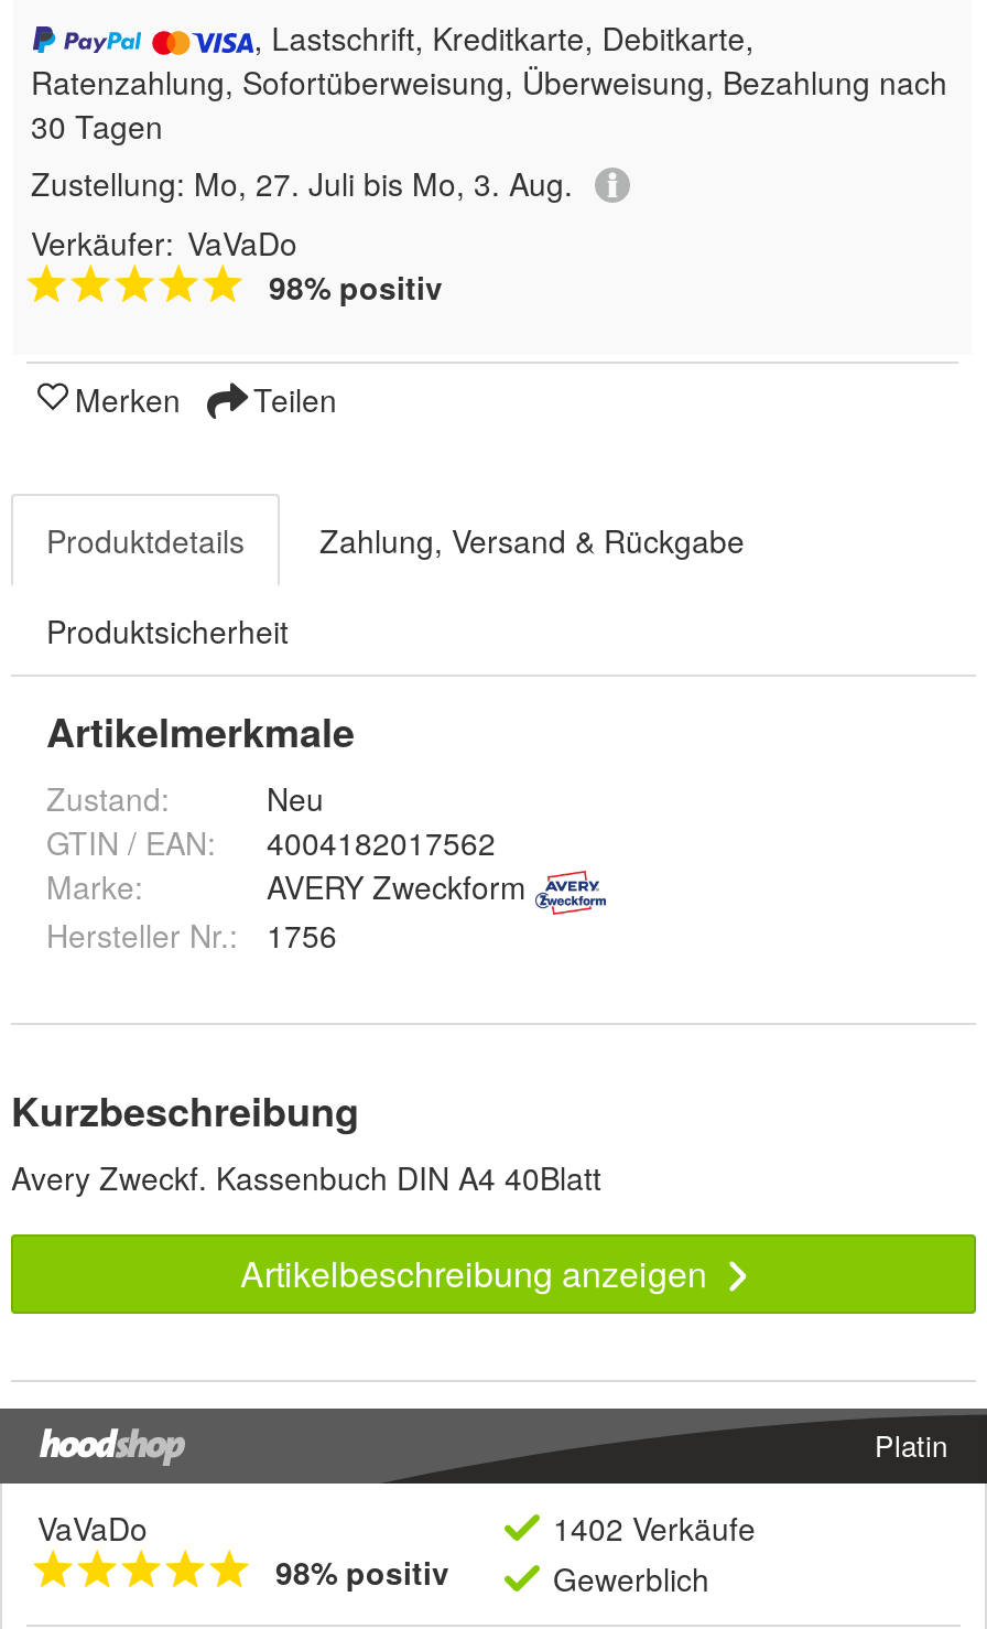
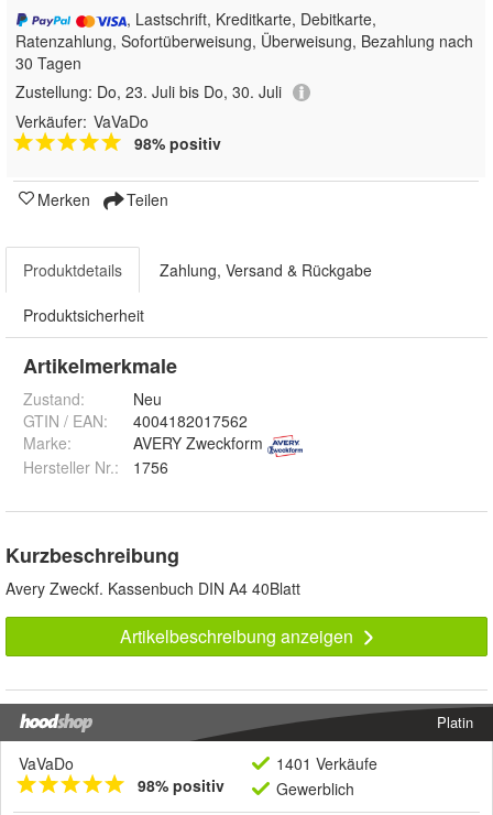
- Zustellung: Mo, 27. Juli bis Mo, 3. Aug.
+ Zustellung: Do, 23. Juli bis Do, 30. Juli

- 1402 Verkäufe
+ 1401 Verkäufe
